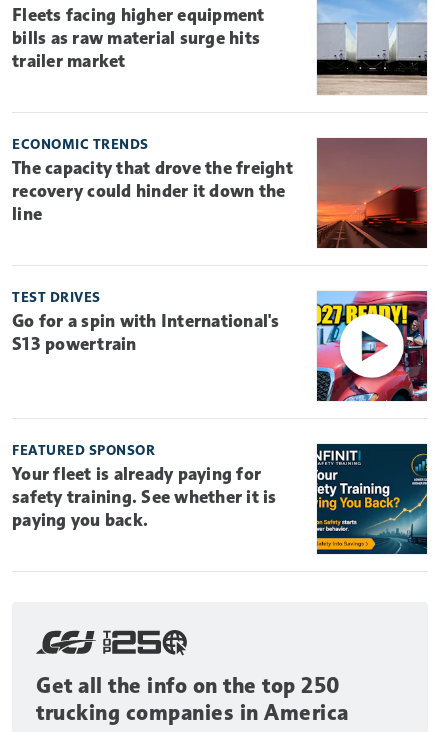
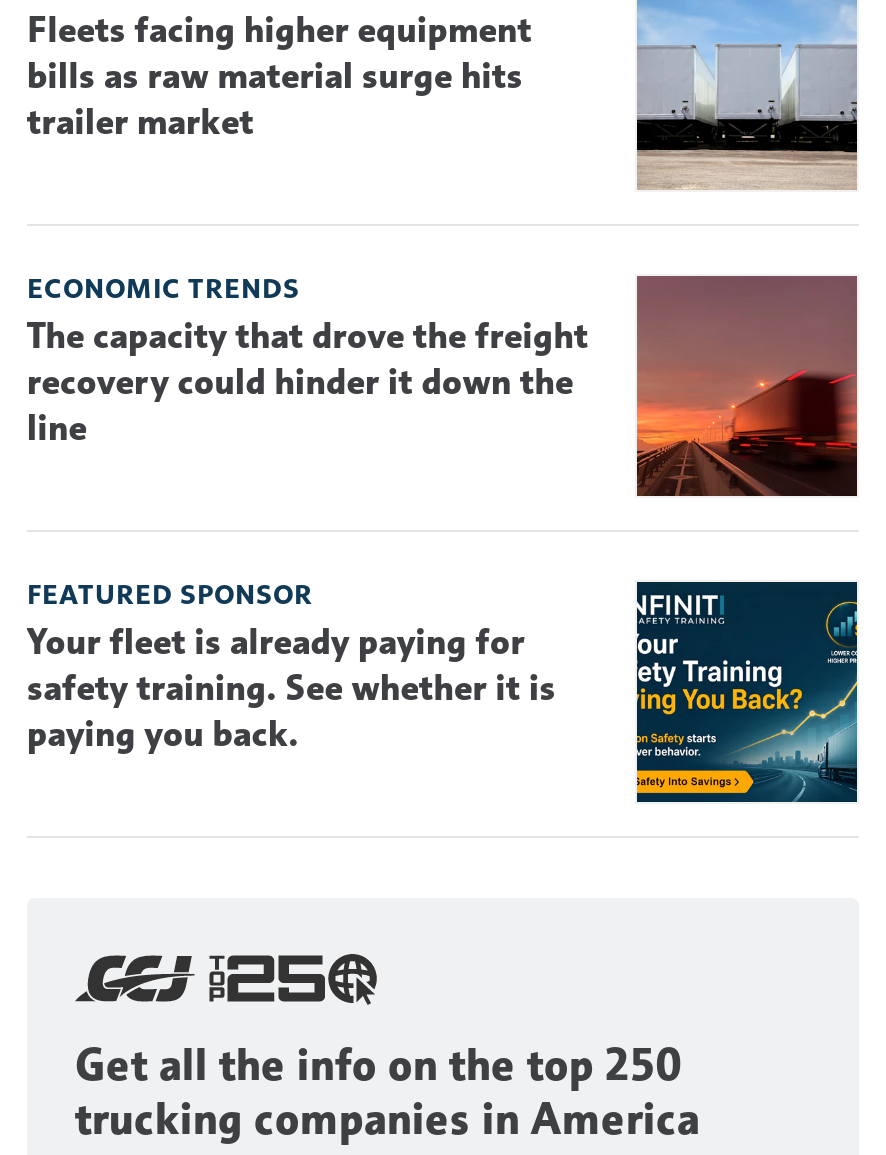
- [image]
- TEST DRIVES
- Go for a spin with International's
- S13 powertrain
